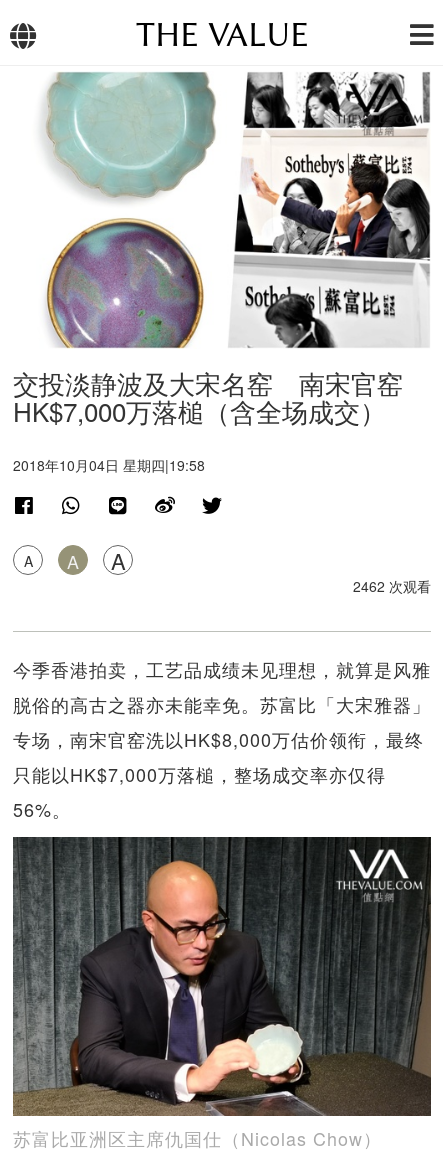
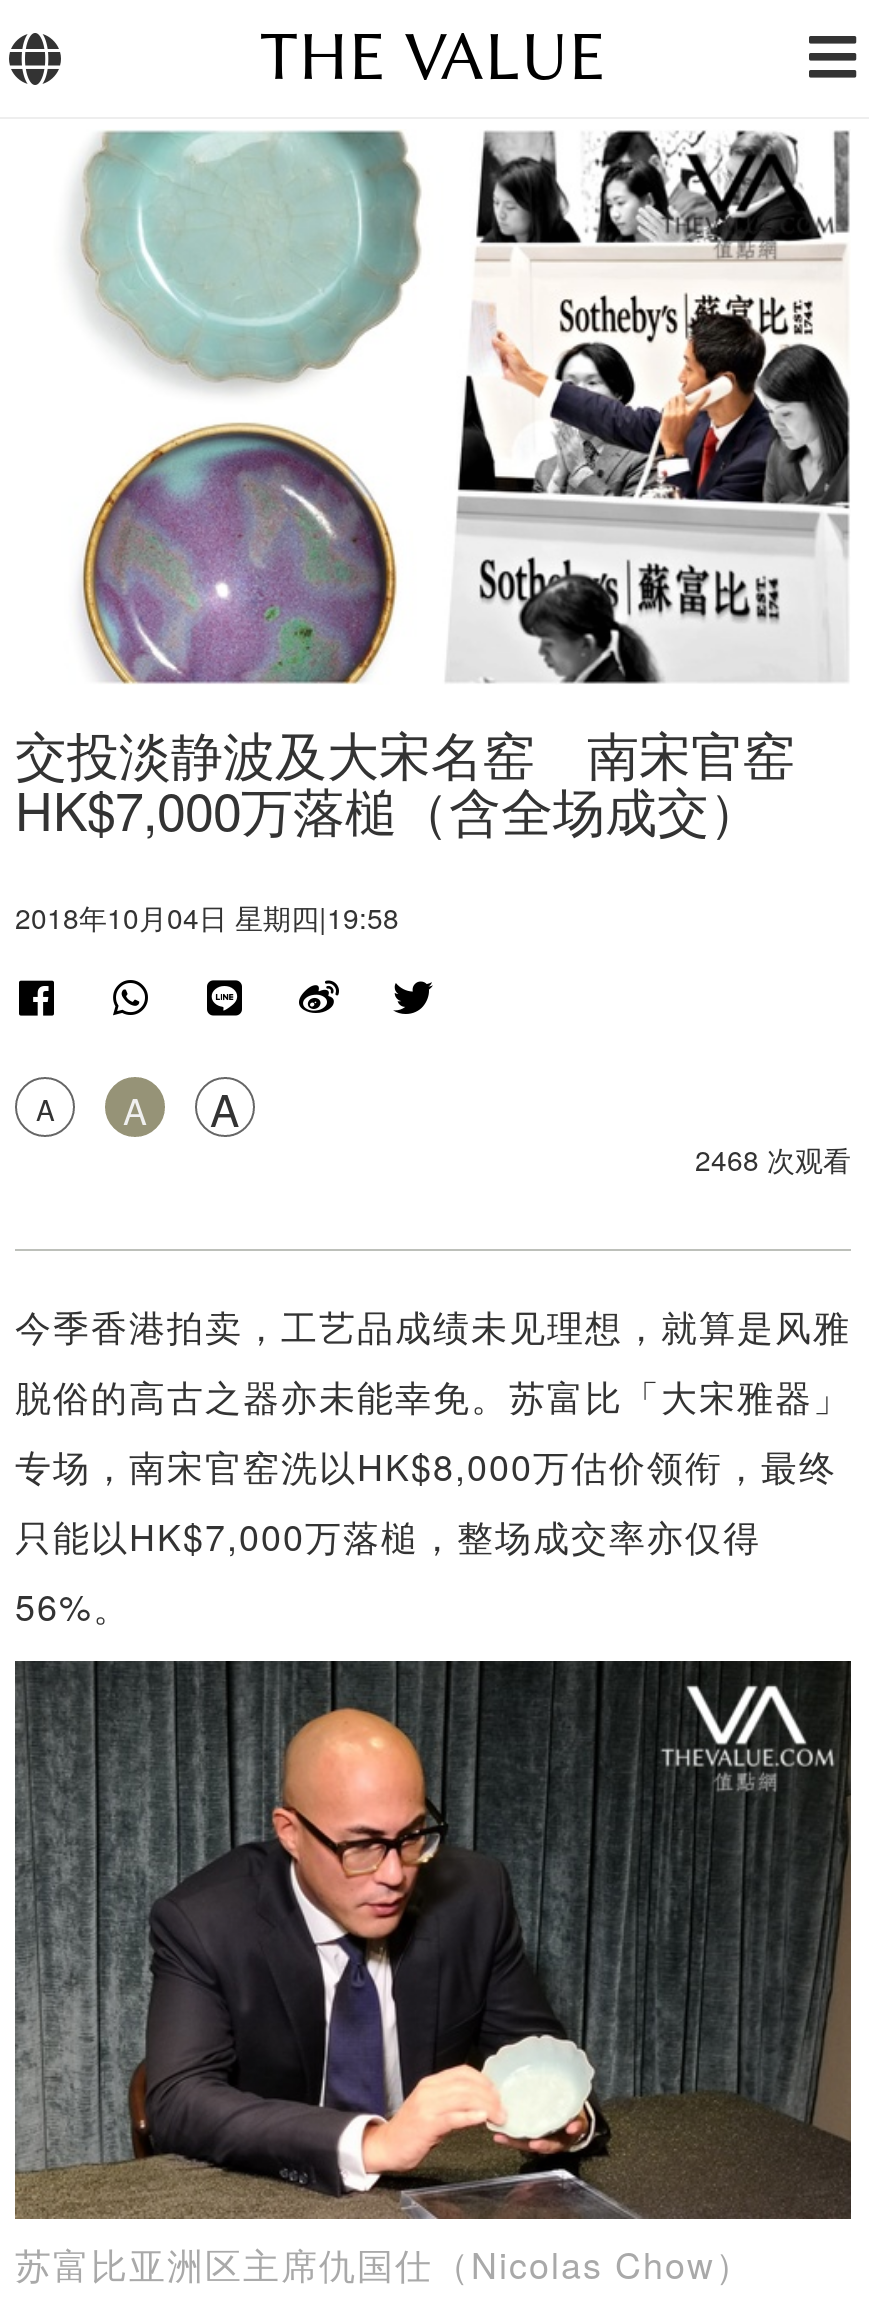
- 2462 次观看
+ 2468 次观看
